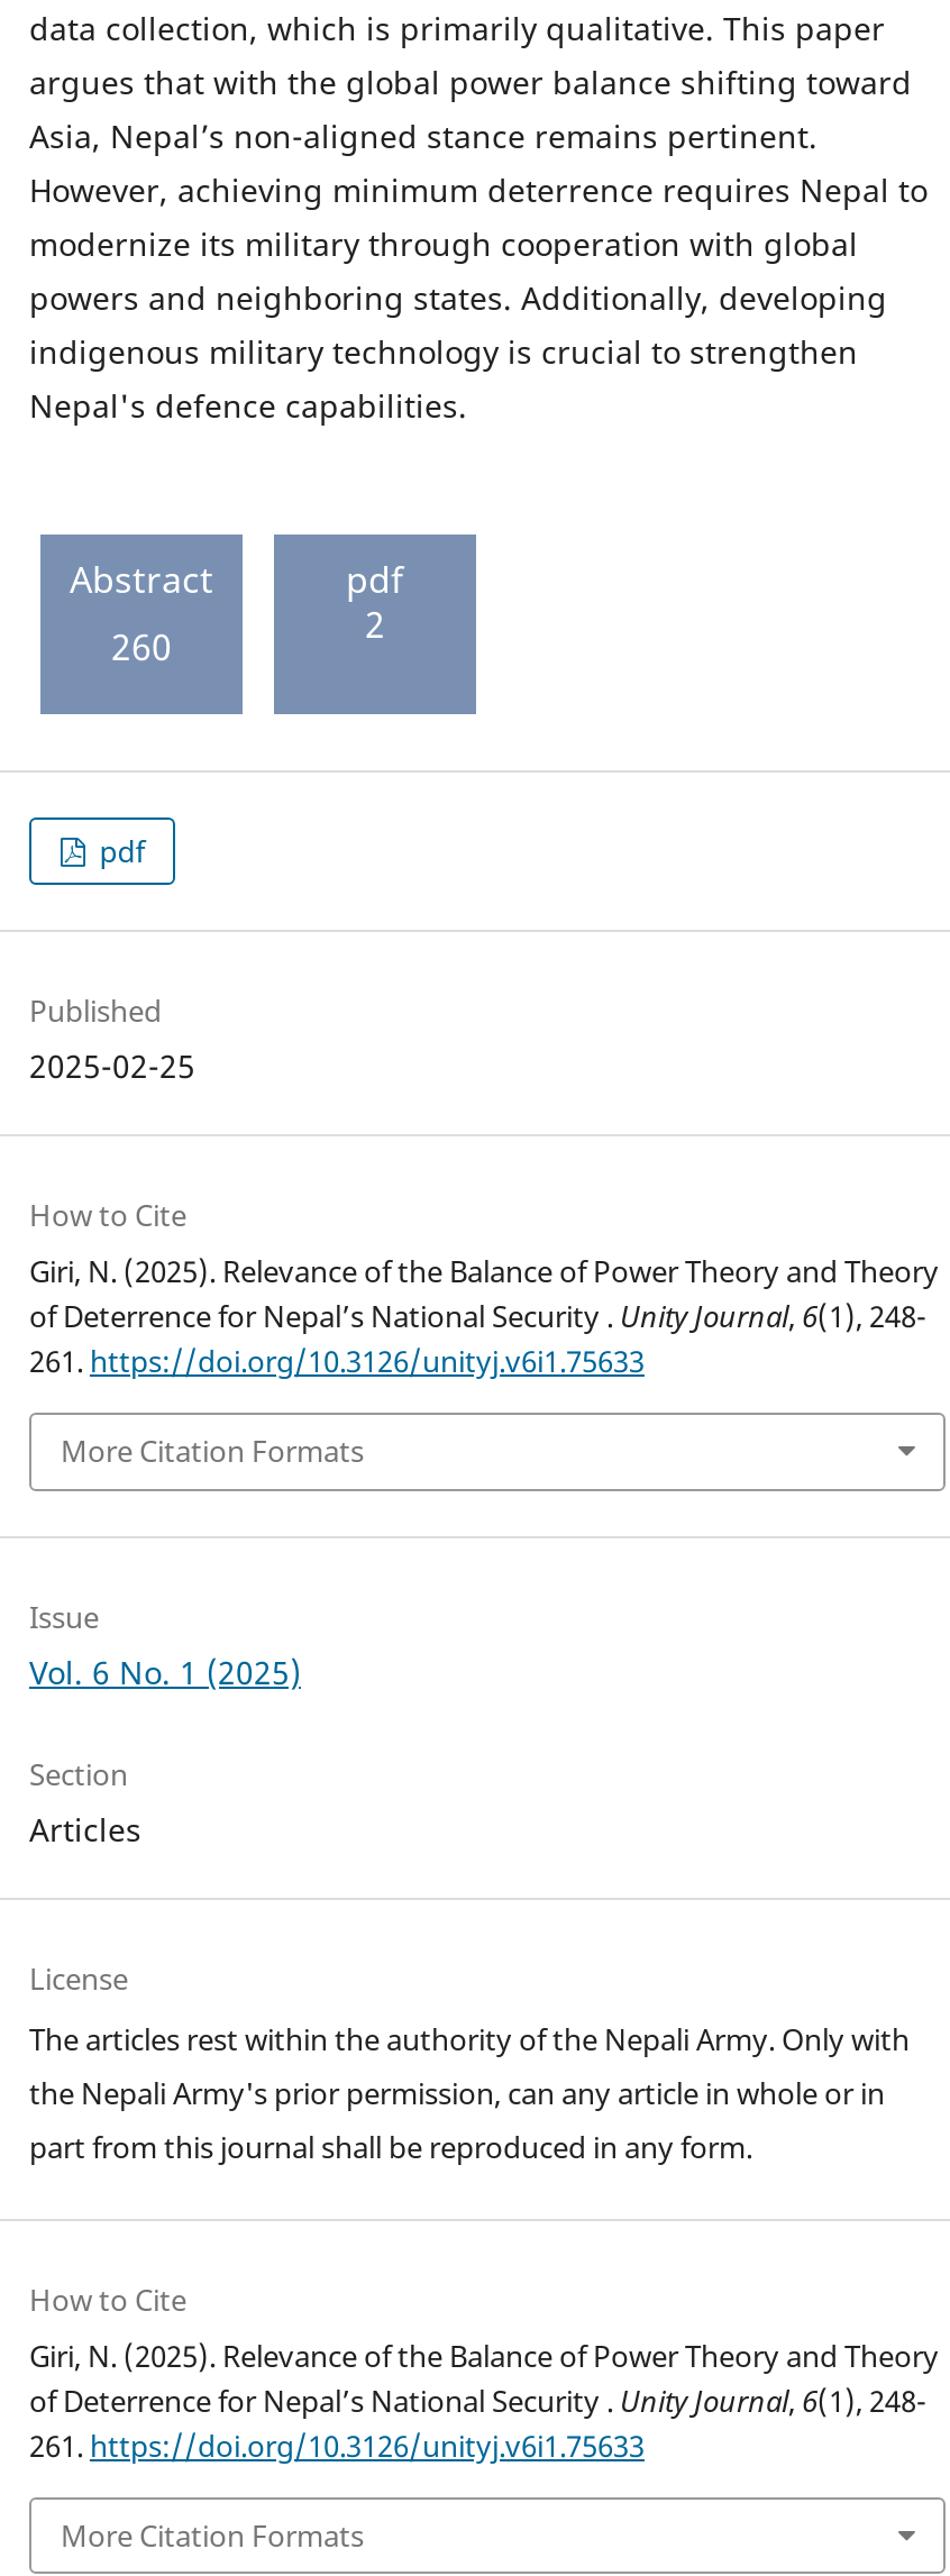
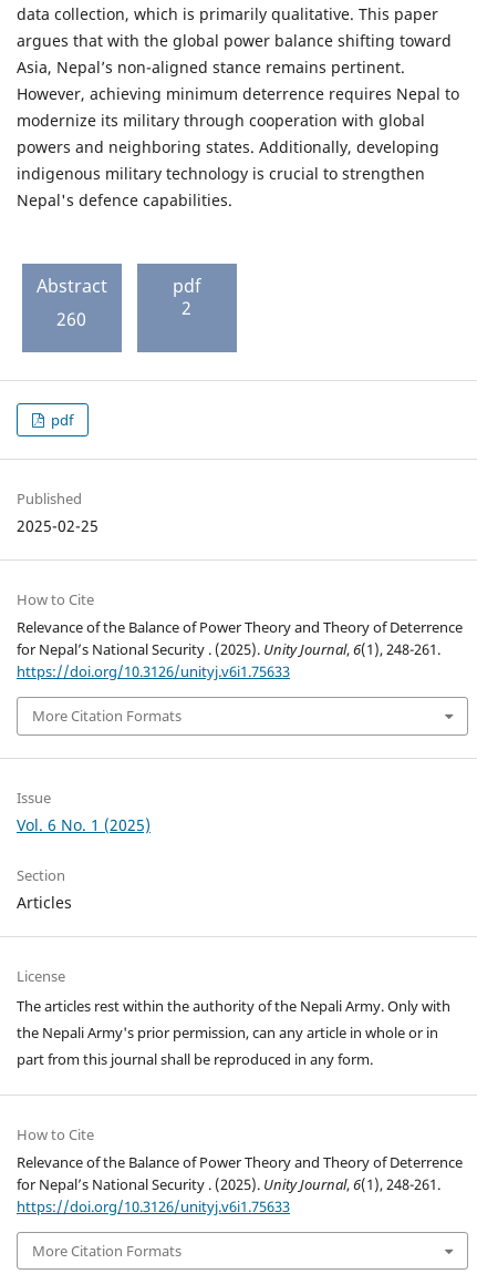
- Giri, N. (2025). Relevance of the Balance of Power Theory and Theory
- of Deterrence for Nepal’s National Security . Unity Journal, 6(1), 248-
- 261. https://doi.org/10.3126/unityj.v6i1.75633
+ Relevance of the Balance of Power Theory and Theory of Deterrence
+ for Nepal’s National Security . (2025). Unity Journal, 6(1), 248-261.
+ https://doi.org/10.3126/unityj.v6i1.75633

- Giri, N. (2025). Relevance of the Balance of Power Theory and Theory
- of Deterrence for Nepal’s National Security . Unity Journal, 6(1), 248-
- 261. https://doi.org/10.3126/unityj.v6i1.75633
+ Relevance of the Balance of Power Theory and Theory of Deterrence
+ for Nepal’s National Security . (2025). Unity Journal, 6(1), 248-261.
+ https://doi.org/10.3126/unityj.v6i1.75633
